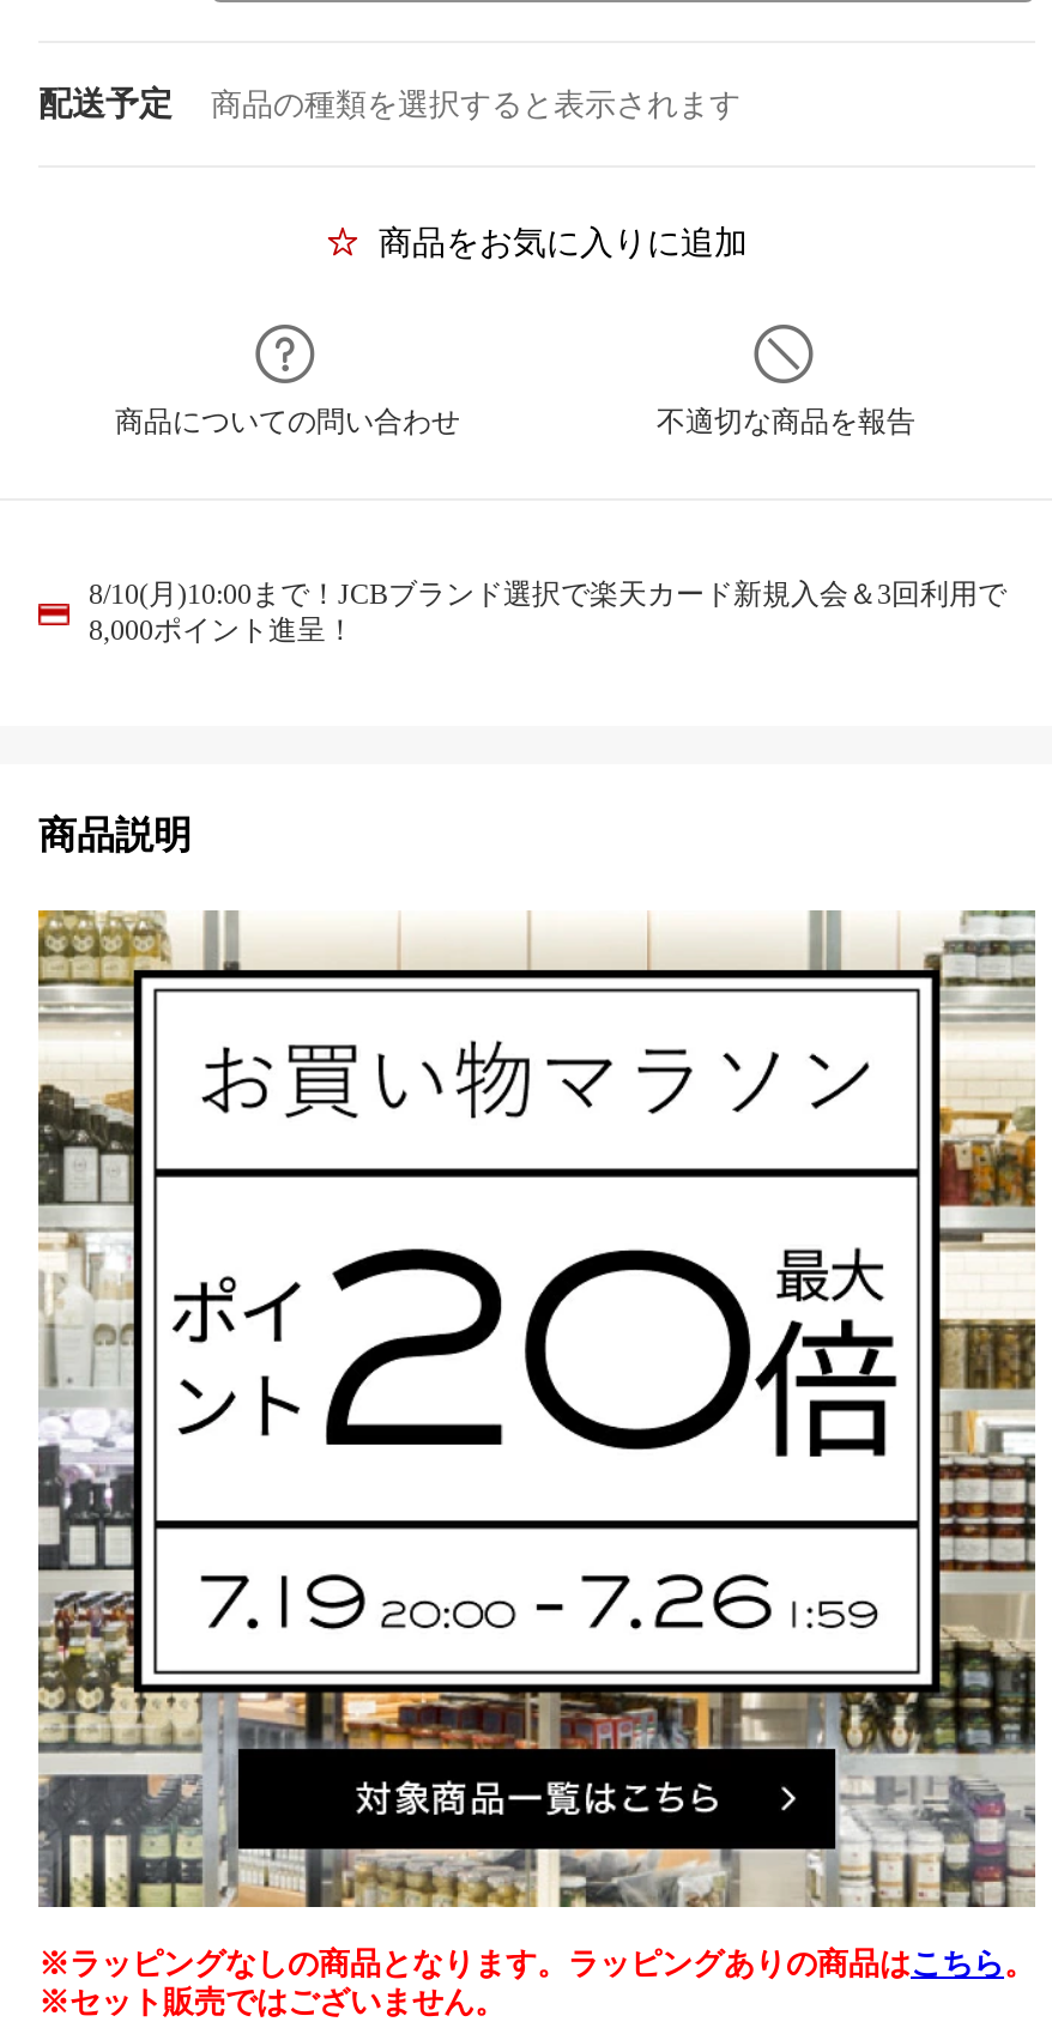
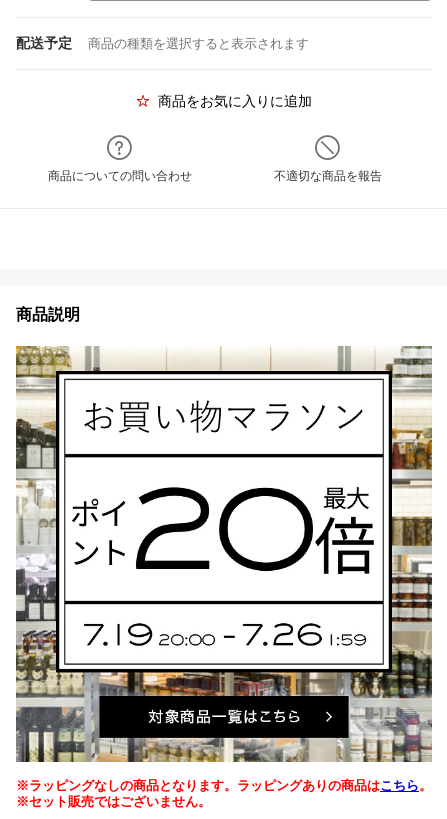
- 8/10(月)10:00まで！JCBブランド選択で楽天カード新規入会＆3回利用で
- 8,000ポイント進呈！
